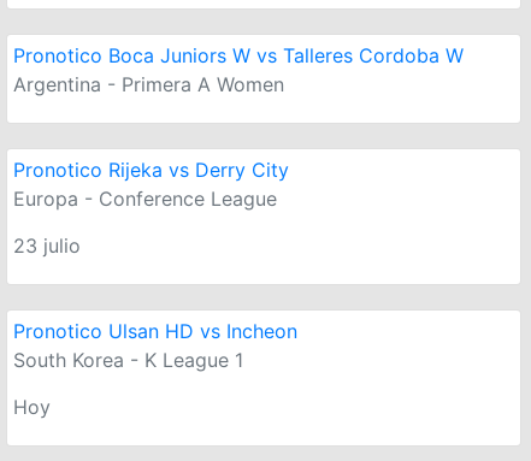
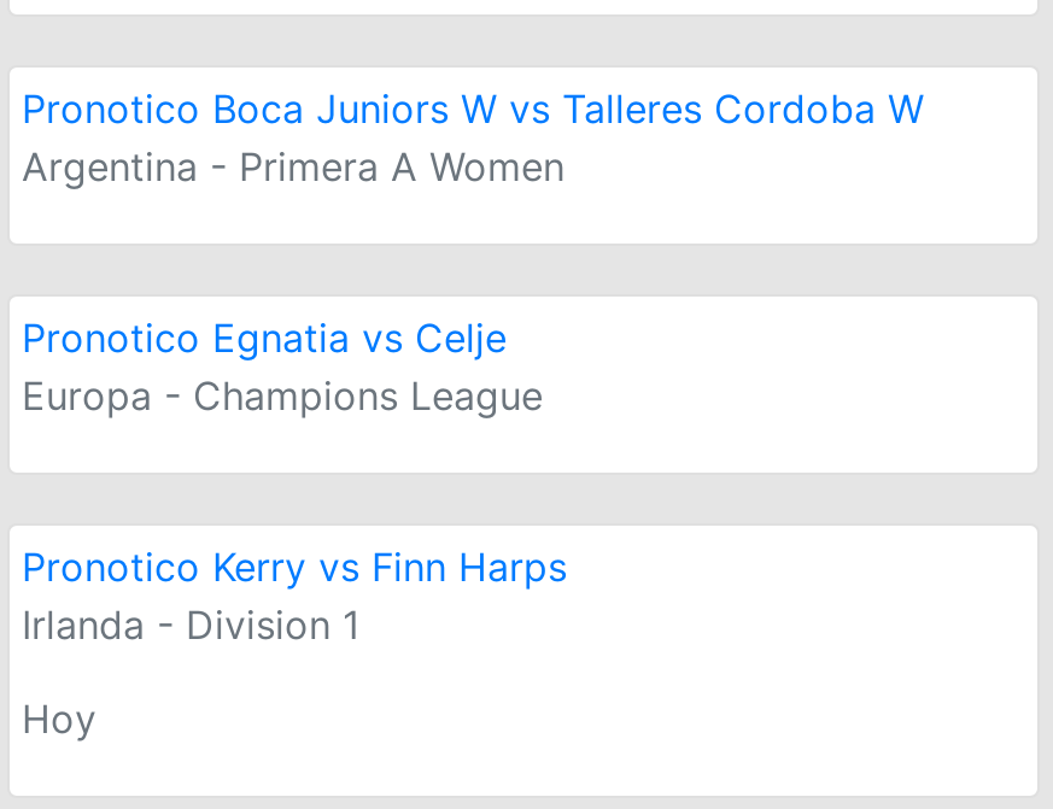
- Pronotico Rijeka vs Derry City
- Europa - Conference League
- 23 julio
+ Pronotico Egnatia vs Celje
+ Europa - Champions League

- Pronotico Ulsan HD vs Incheon
- South Korea - K League 1
+ Pronotico Kerry vs Finn Harps
+ Irlanda - Division 1
